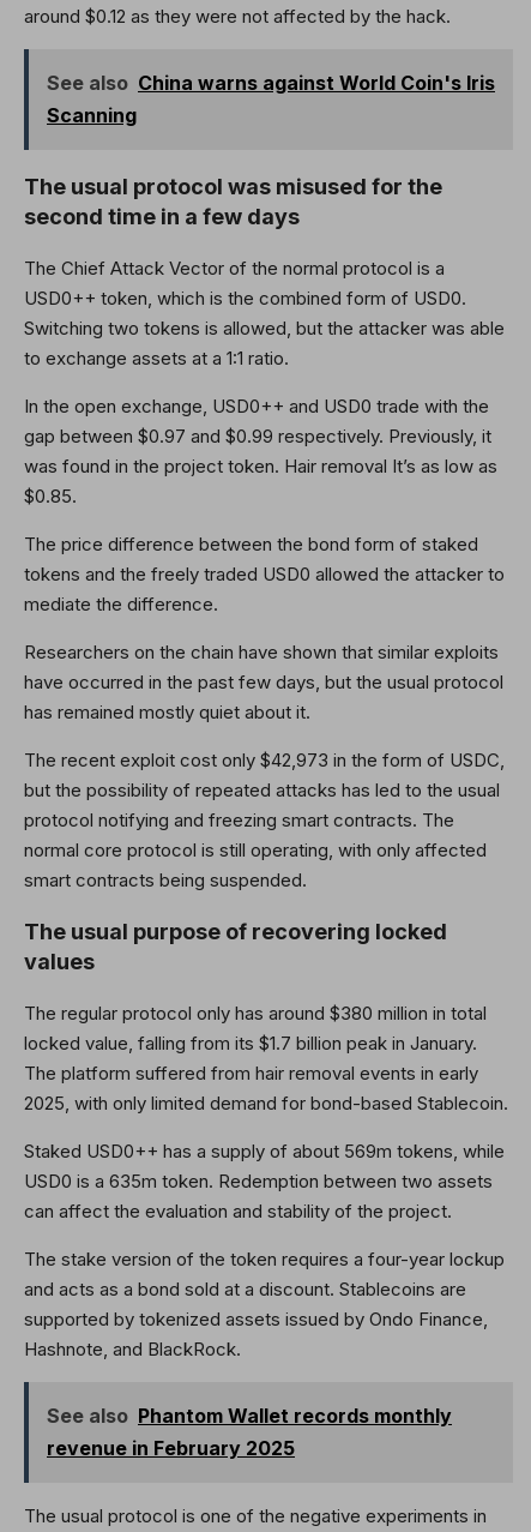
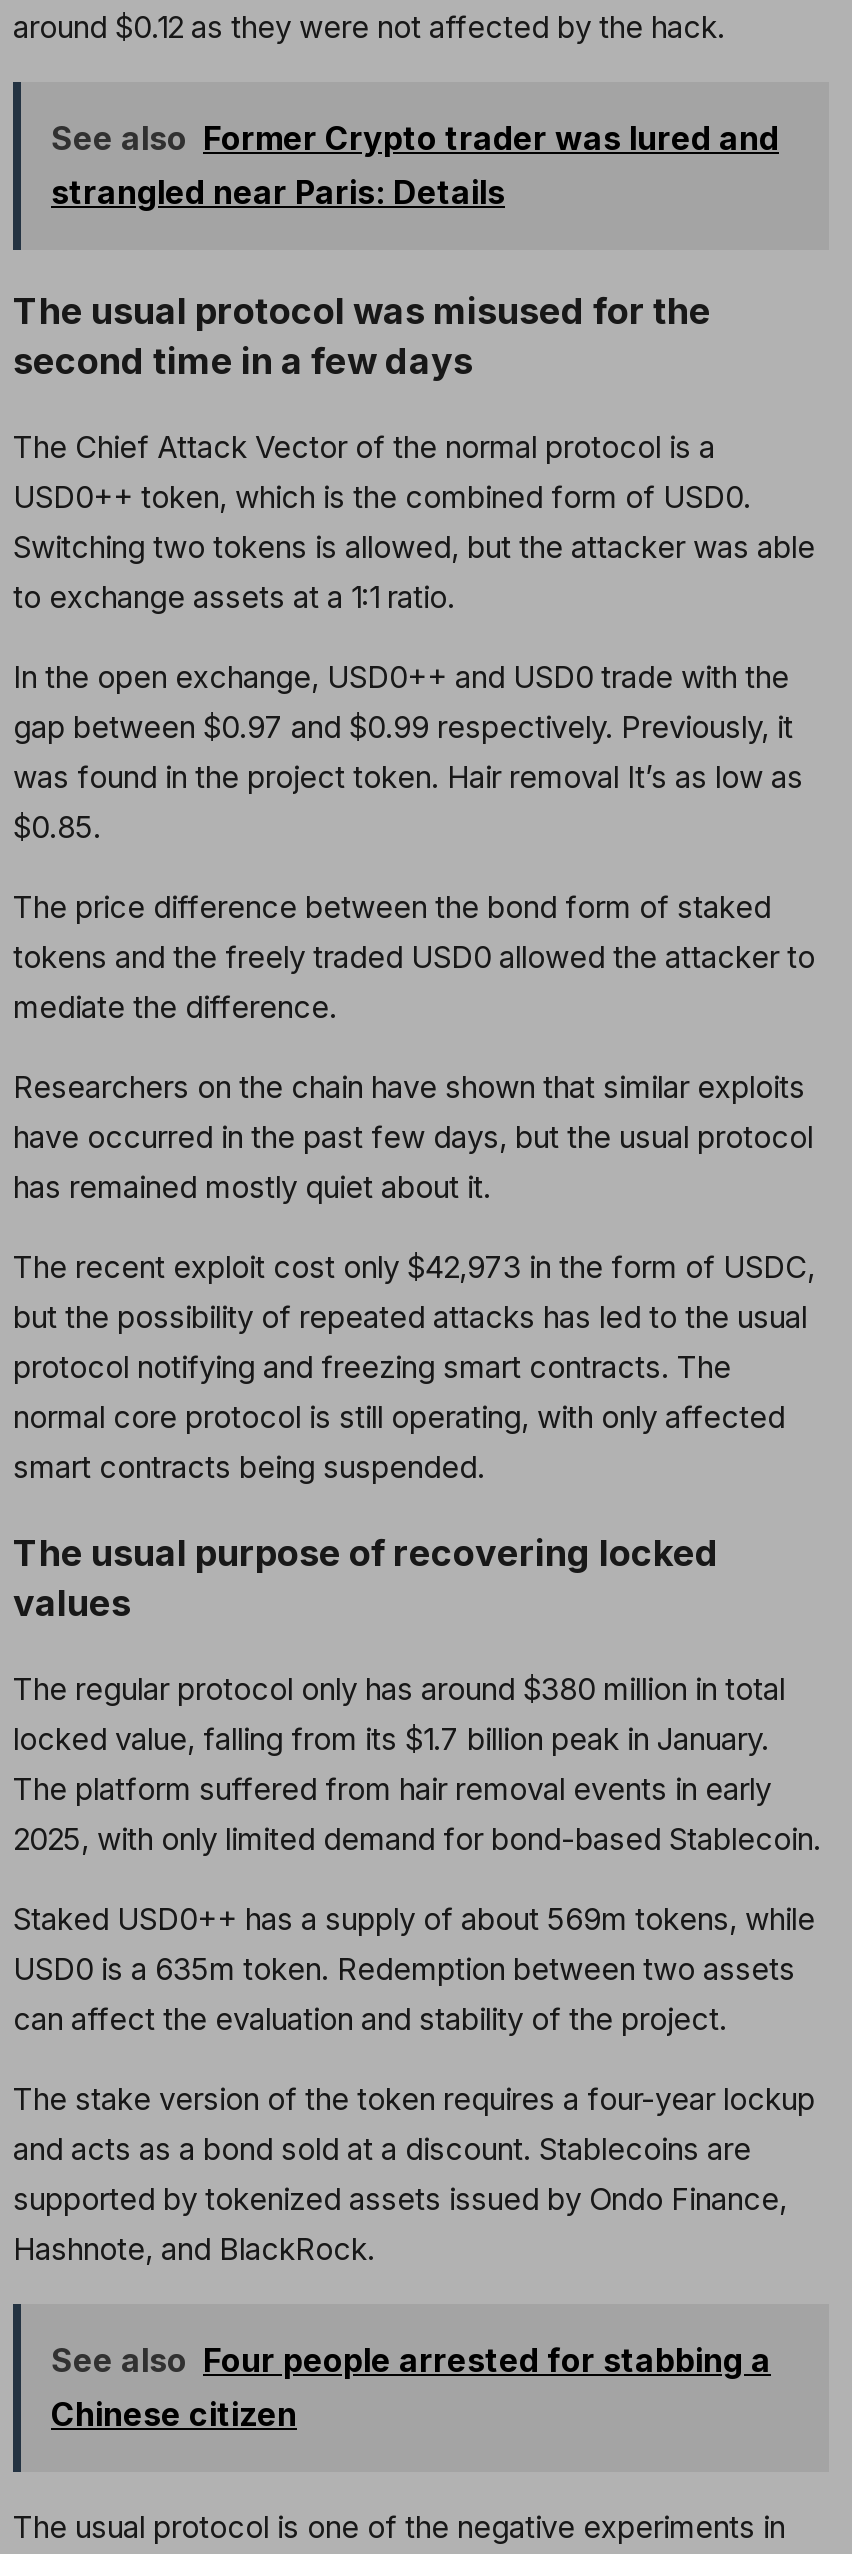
- See also China warns against World Coin's Iris
- Scanning
+ See also Former Crypto trader was lured and
+ strangled near Paris: Details

- See also Phantom Wallet records monthly
- revenue in February 2025
+ See also Four people arrested for stabbing a
+ Chinese citizen
